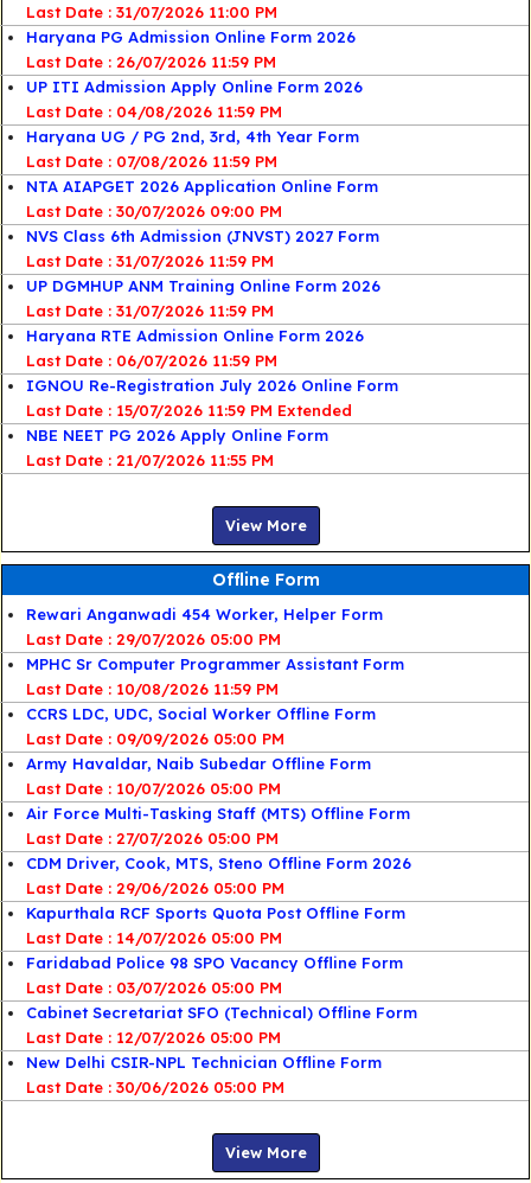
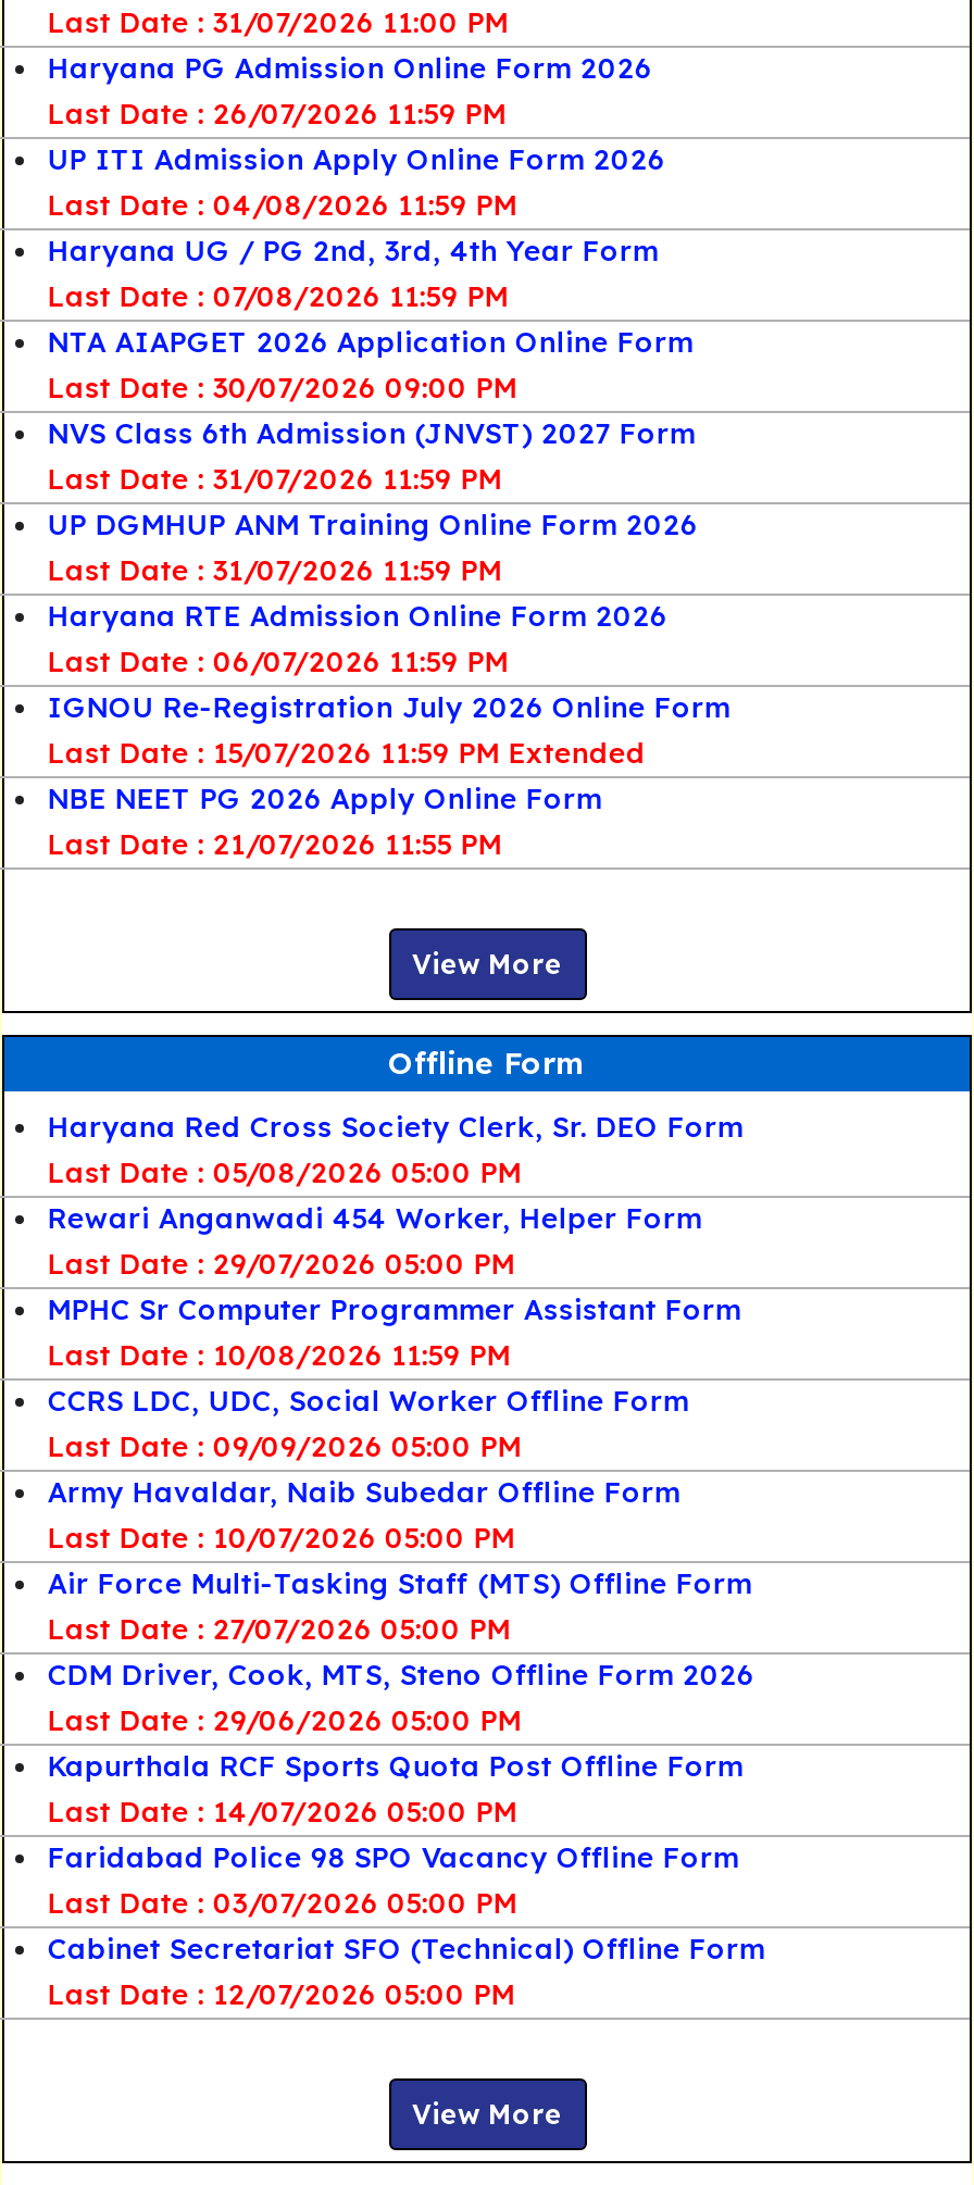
+ Haryana Red Cross Society Clerk, Sr. DEO Form
+ Last Date : 05/08/2026 05:00 PM

moved down: Rewari Anganwadi 454 Worker, Helper Form | Last Date : 29/07/2026 05:00 PM | MPHC Sr Computer Programmer Assistant Form | ... | Cabinet Secretariat SFO (Technical) Offline Form | Last Date : 12/07/2026 05:00 PM

- New Delhi CSIR-NPL Technician Offline Form
- Last Date : 30/06/2026 05:00 PM
